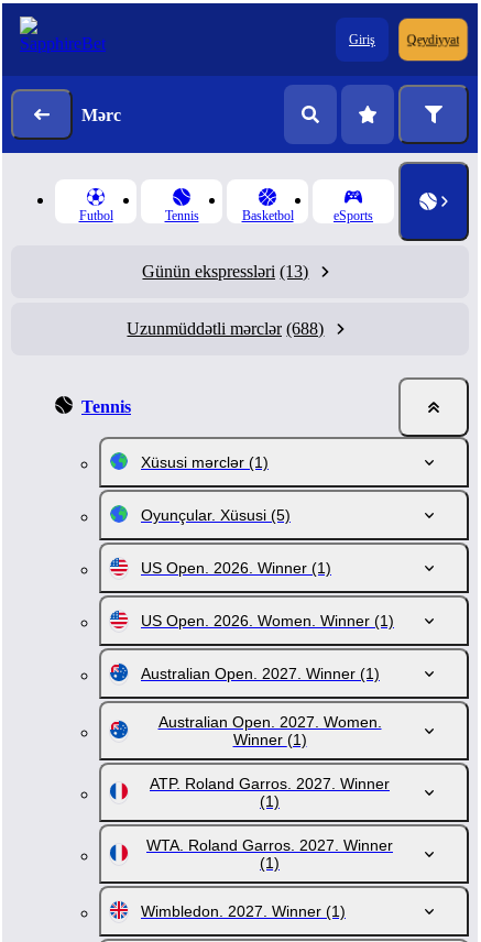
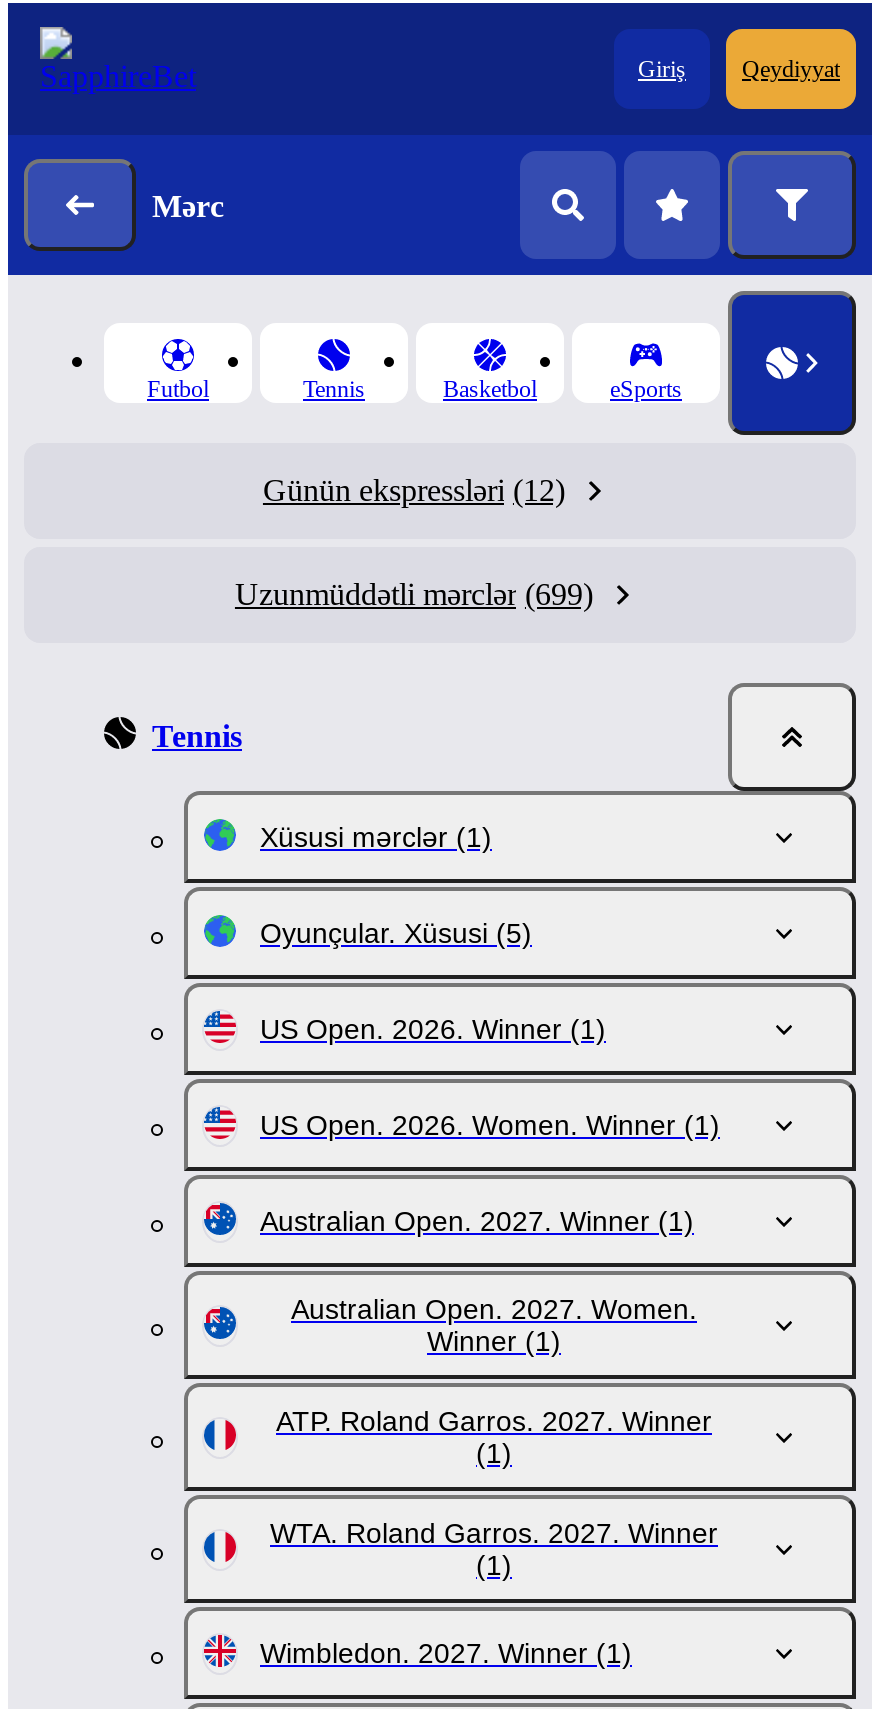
- Günün ekspressləri (13)
+ Günün ekspressləri (12)

- Uzunmüddətli mərclər (688)
+ Uzunmüddətli mərclər (699)
